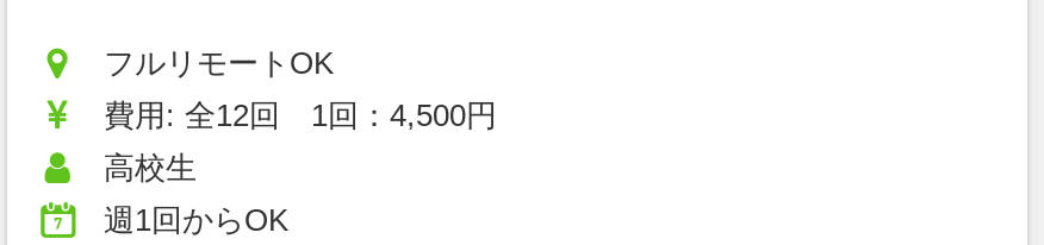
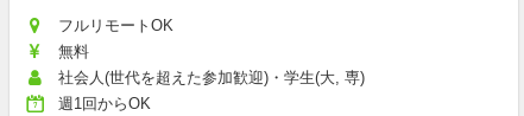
- 費用: 全12回 1回：4,500円
+ 無料

- 高校生
+ 社会人(世代を超えた参加歓迎)・学生(大, 専)
